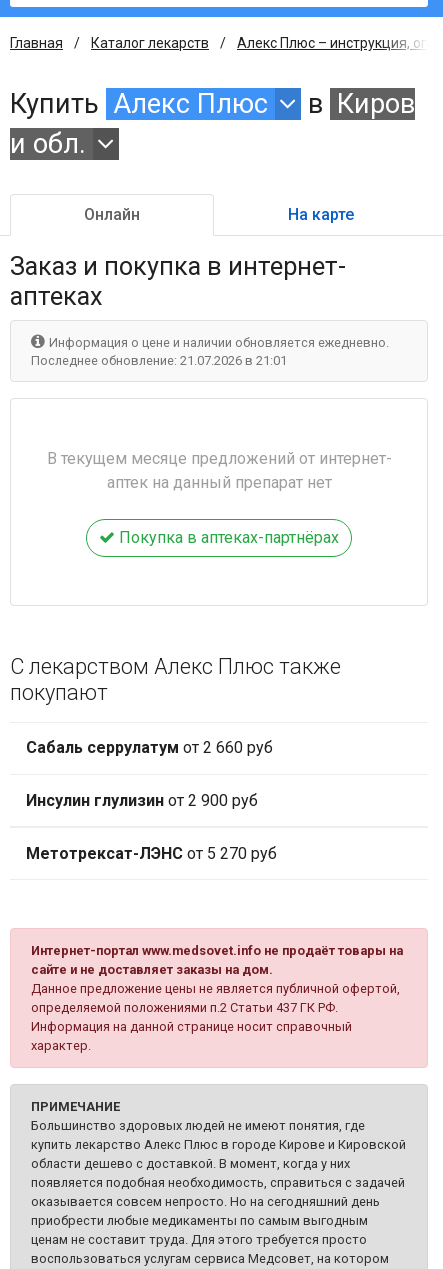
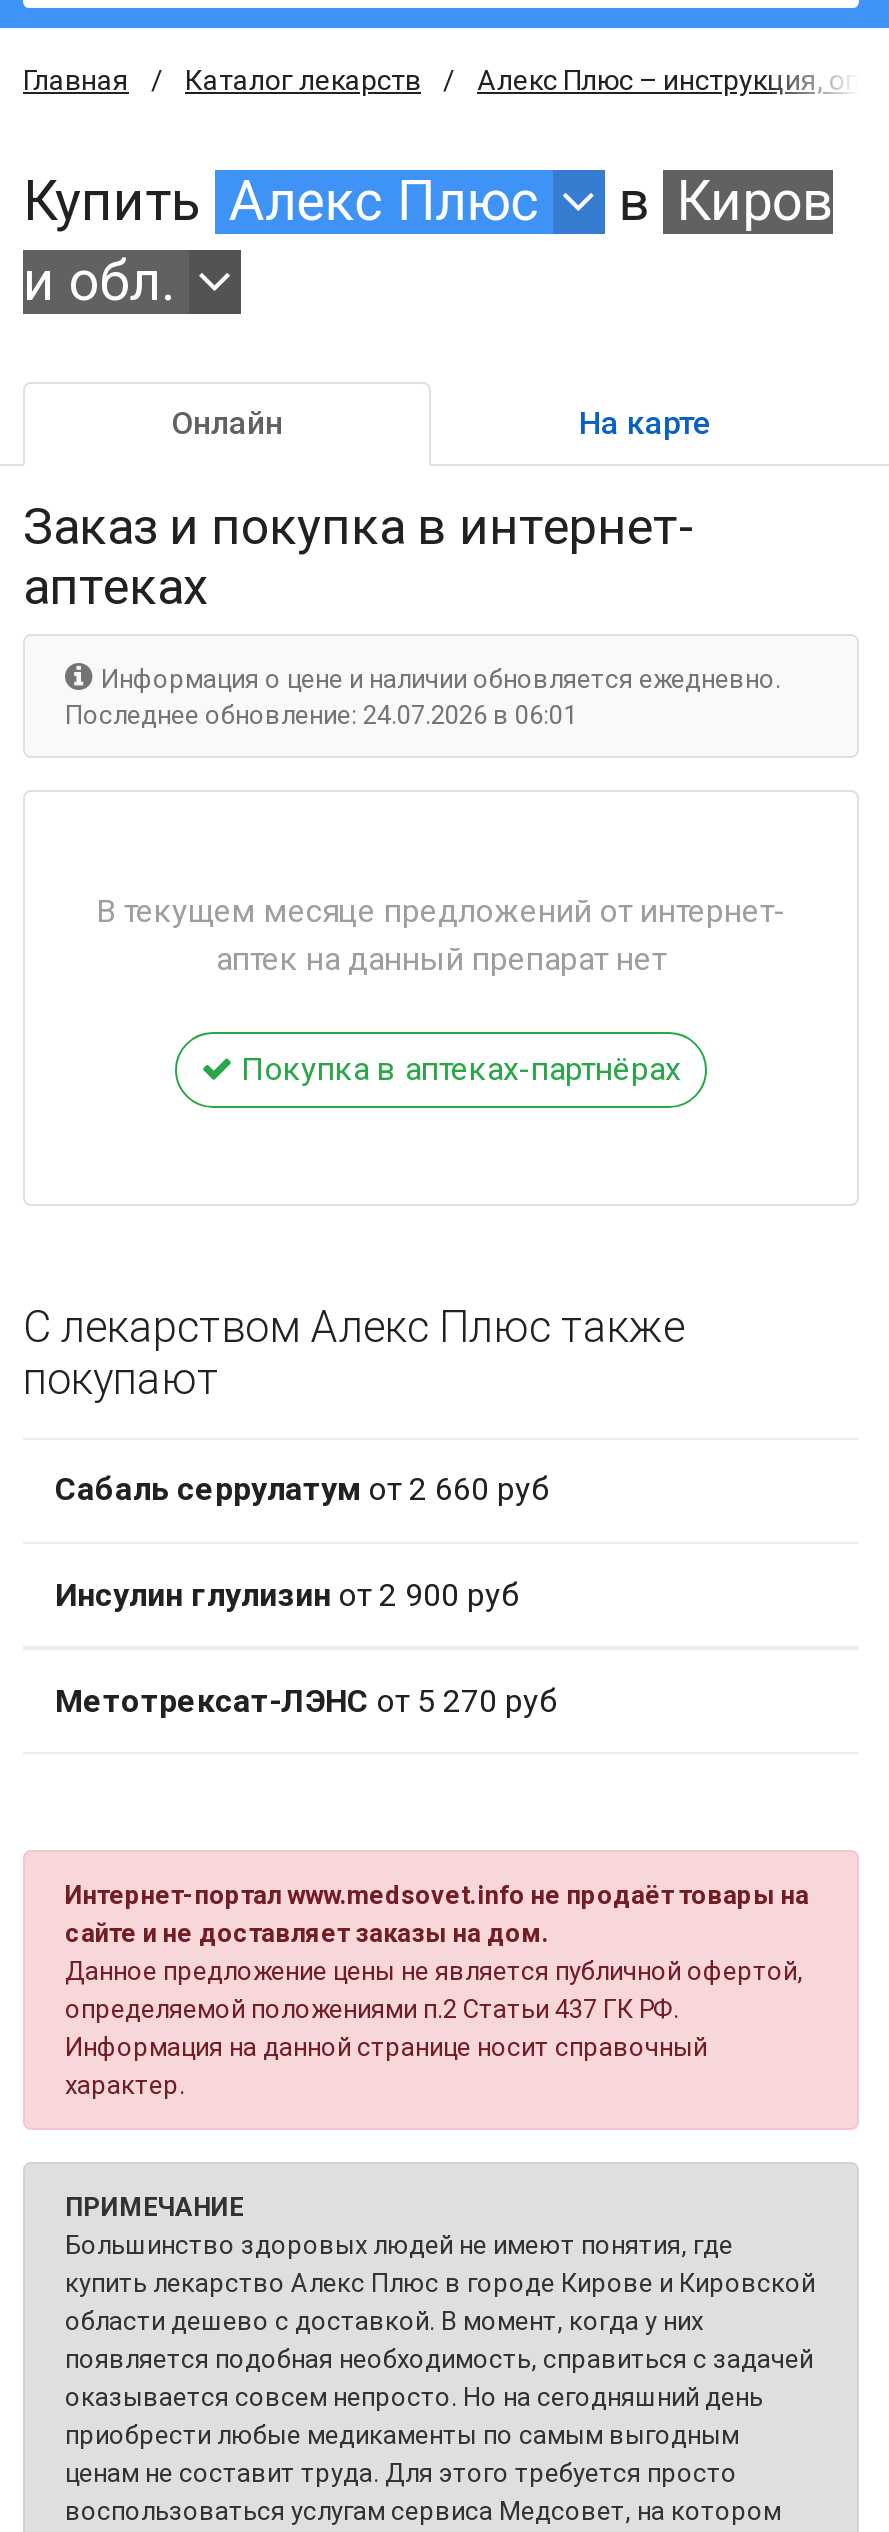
- Последнее обновление: 21.07.2026 в 21:01
+ Последнее обновление: 24.07.2026 в 06:01
